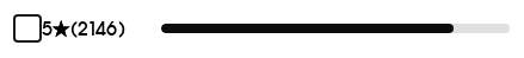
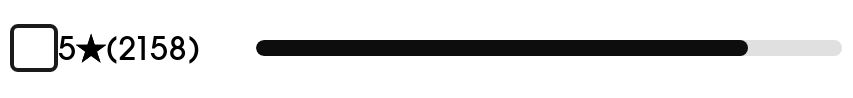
- 5 (2146)
+ 5 (2158)
